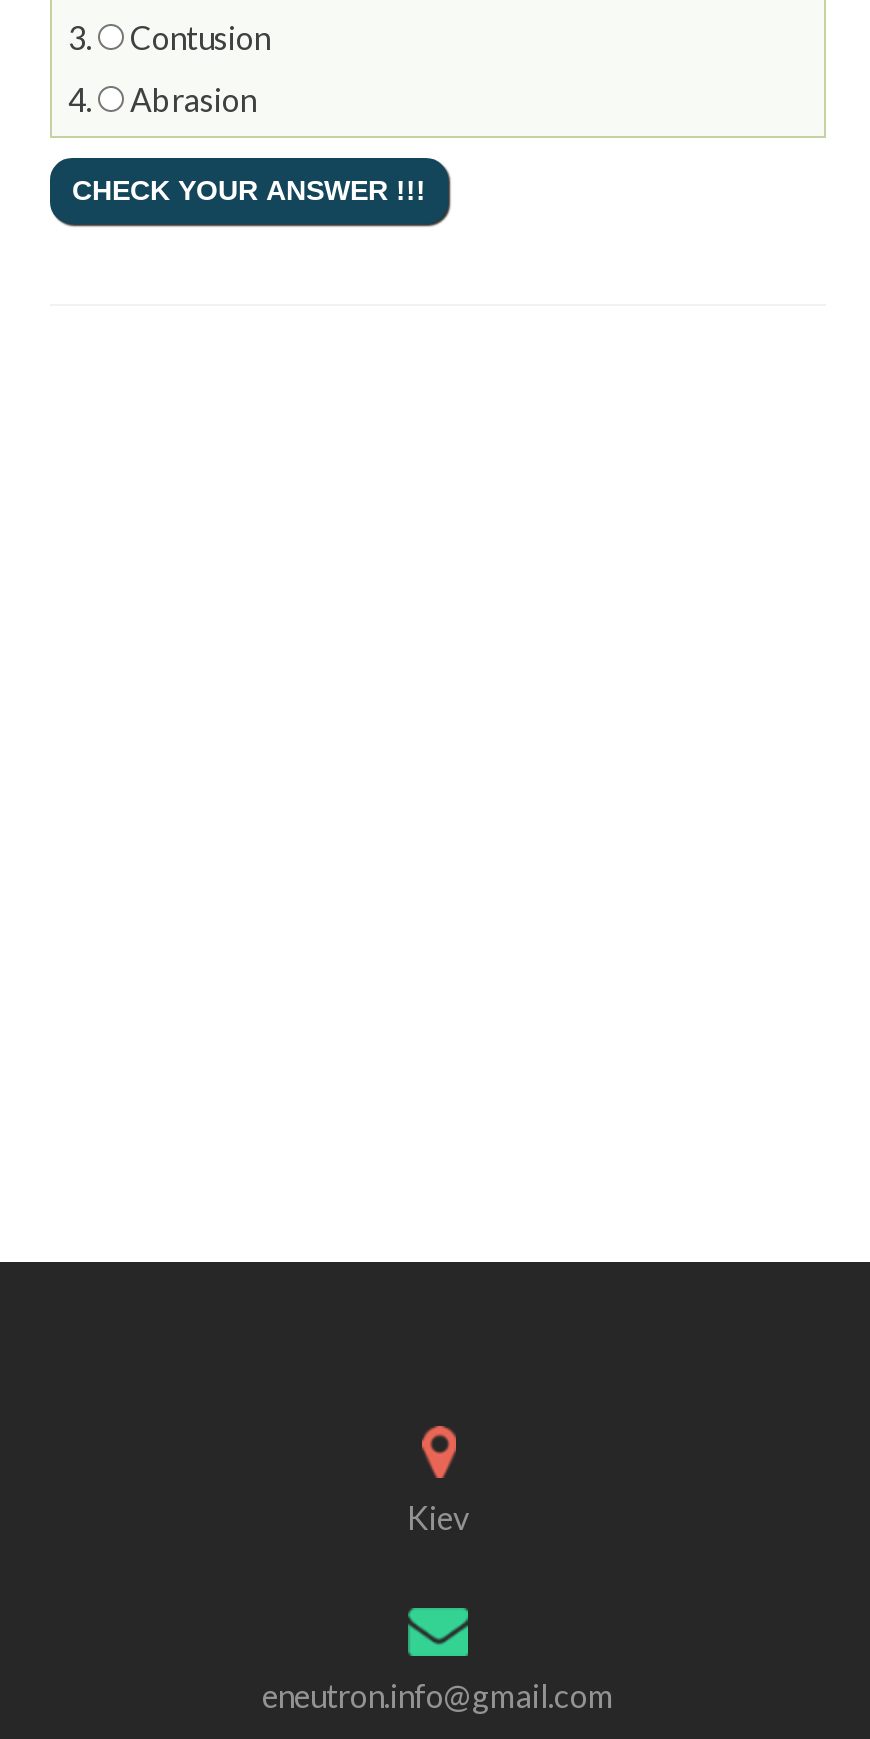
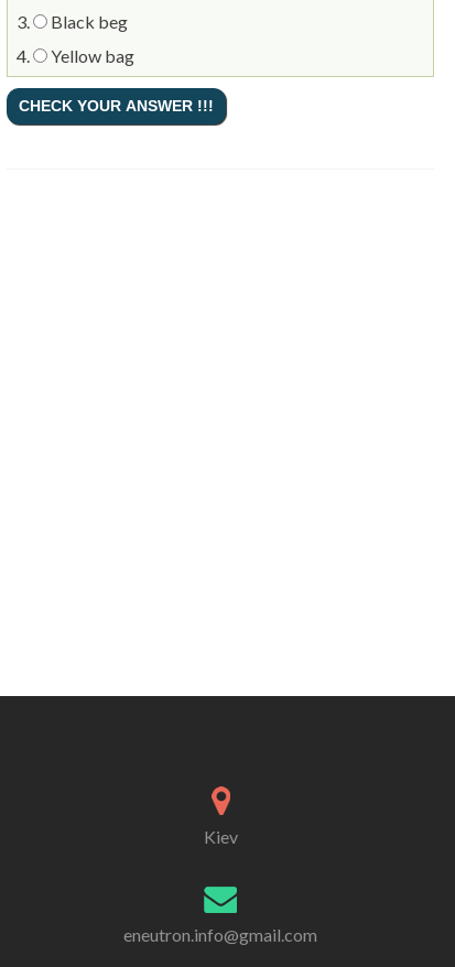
- Contusion
+ Black beg

- Abrasion
+ Yellow bag
